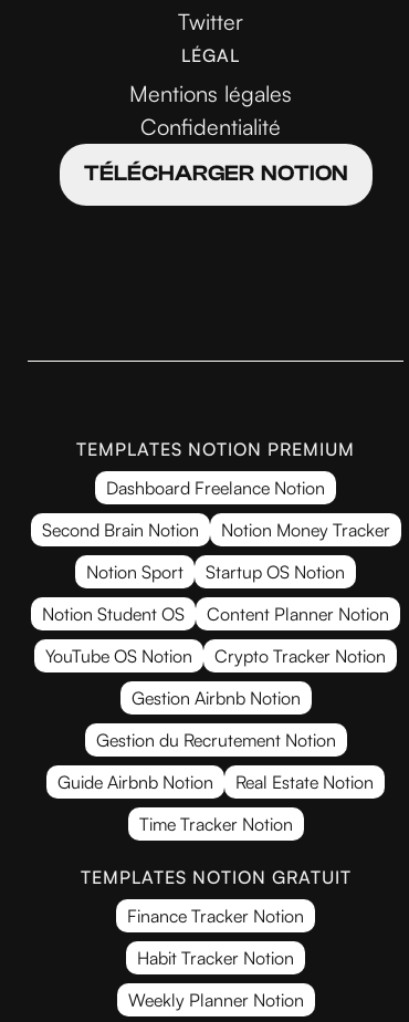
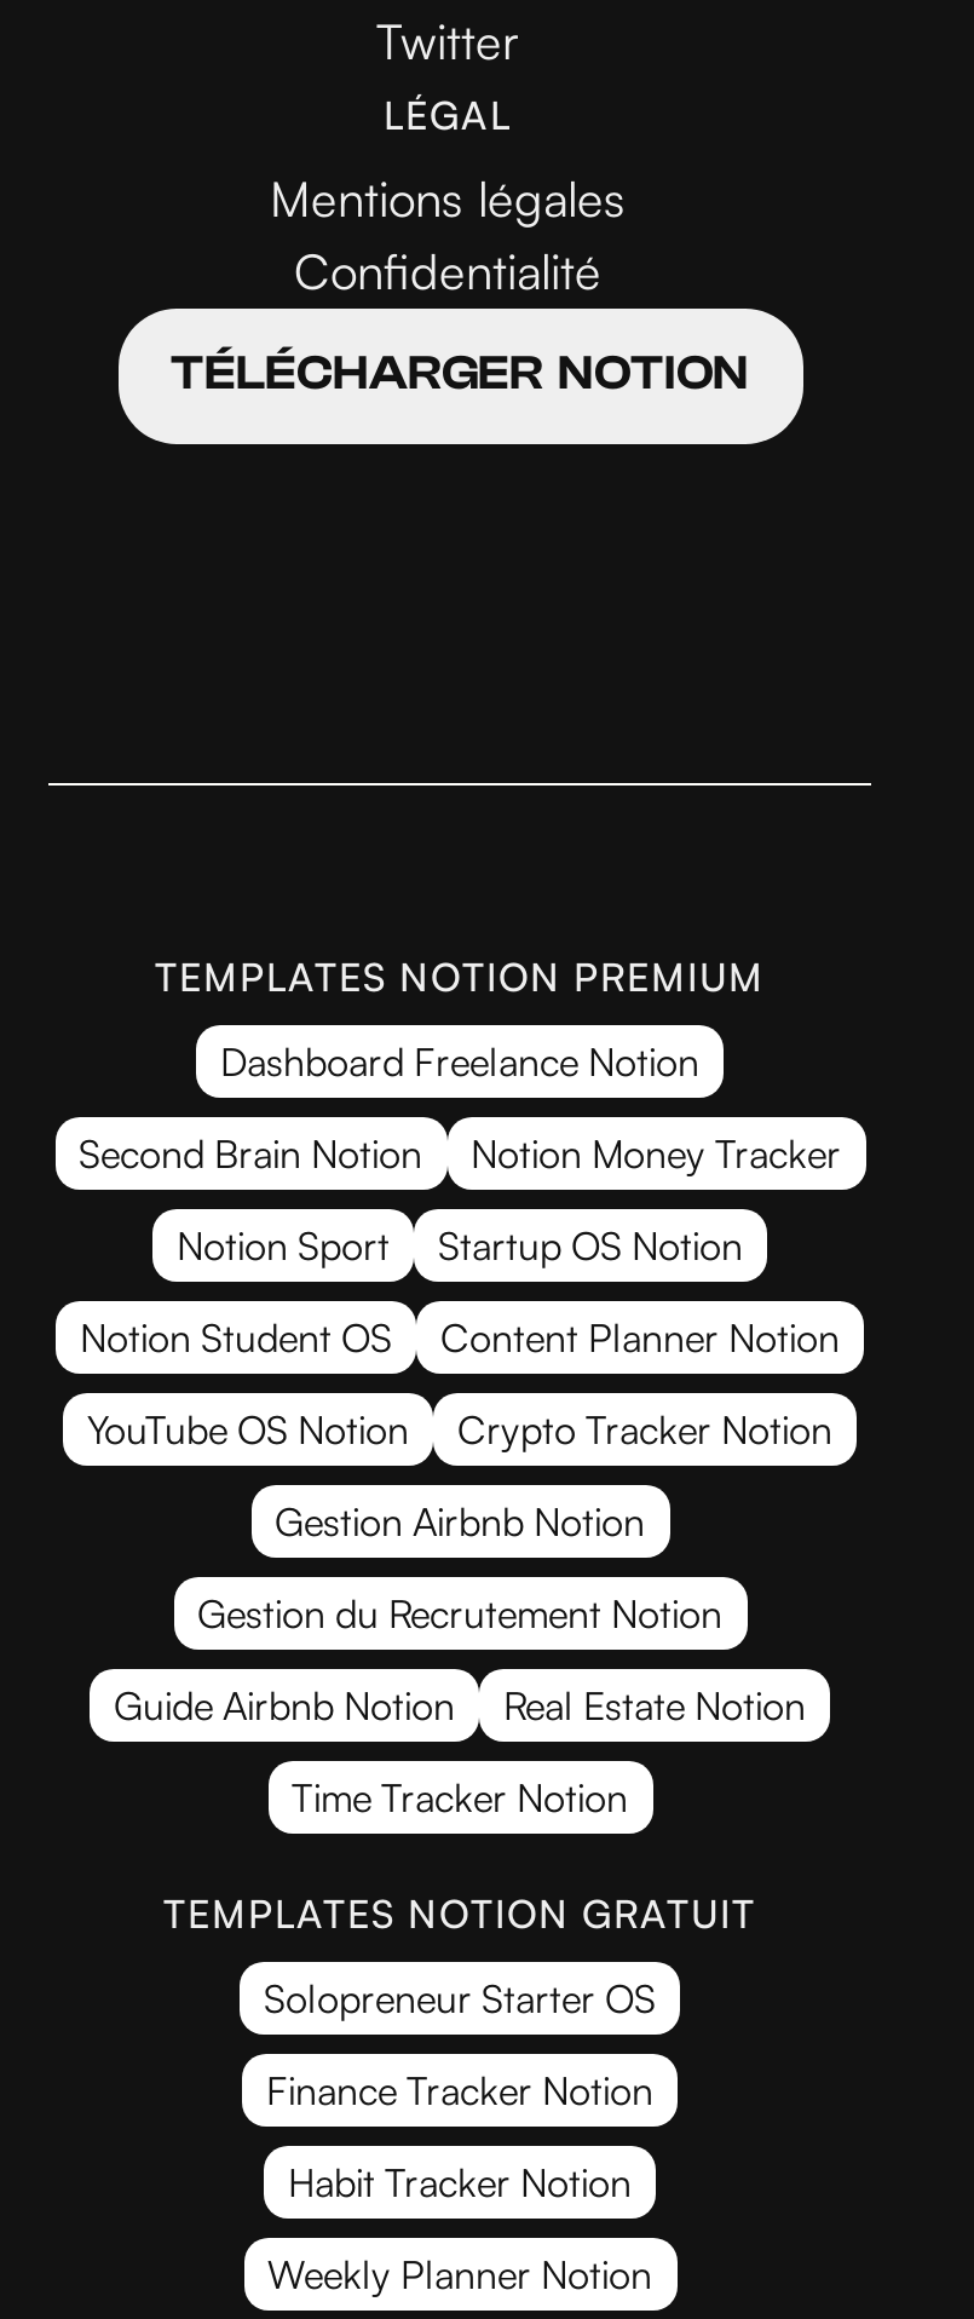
+ Solopreneur Starter OS
